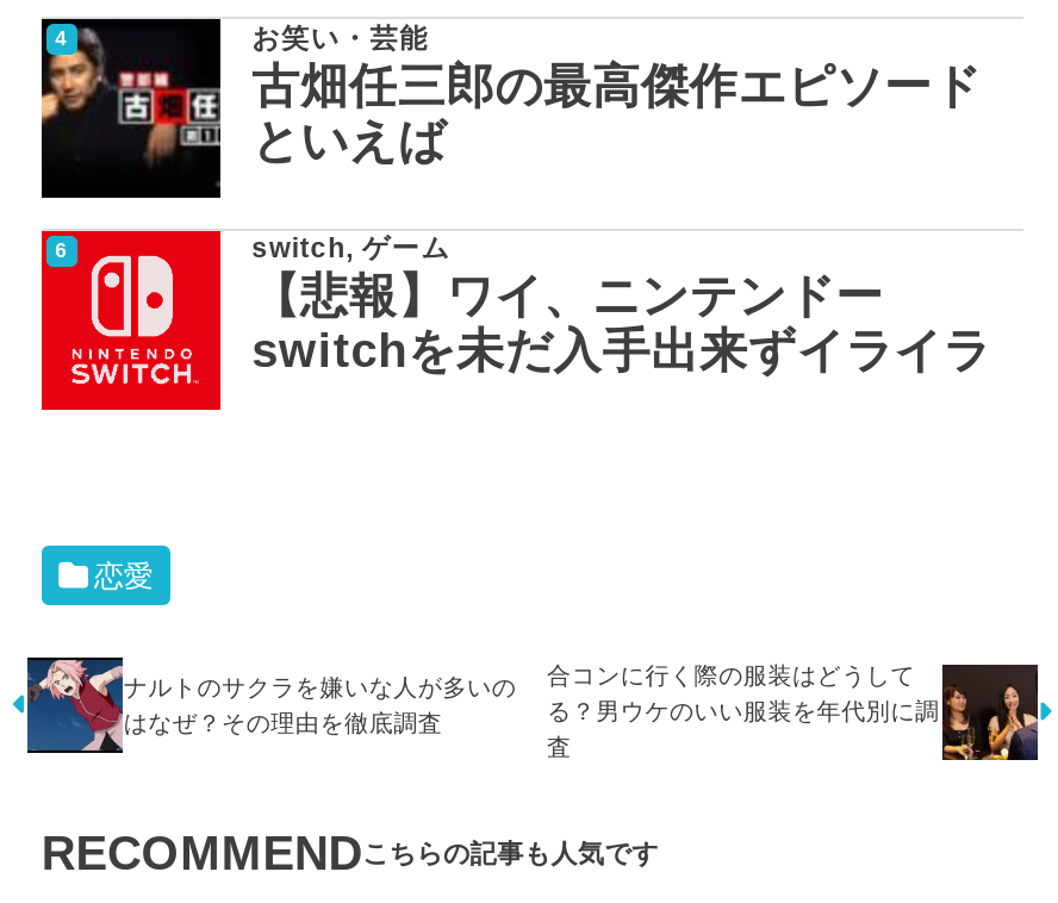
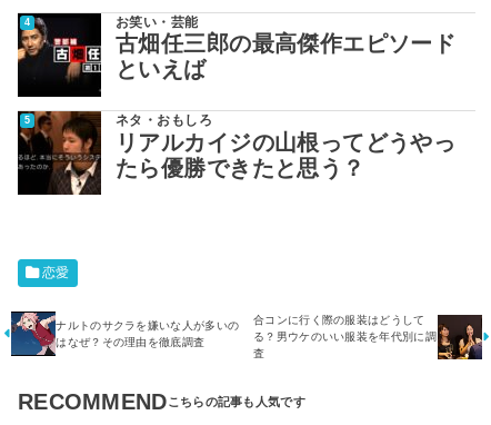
- [image]
- switch,ゲーム
- 【悲報】ワイ、ニンテンドー
- switchを未だ入手出来ずイライラ
+ [image]
+ ネタ・おもしろ
+ リアルカイジの山根ってどうやっ
+ たら優勝できたと思う？
